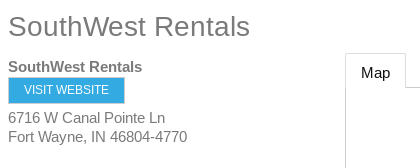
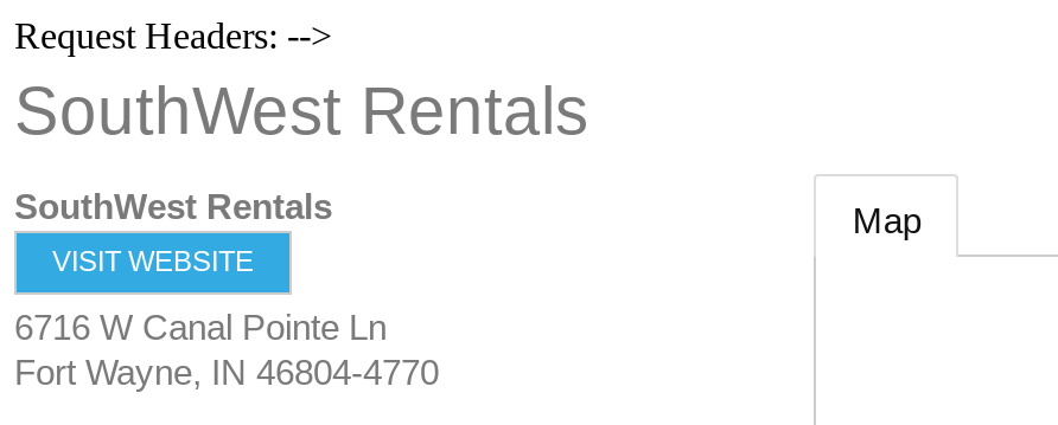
+ Request Headers: -->
